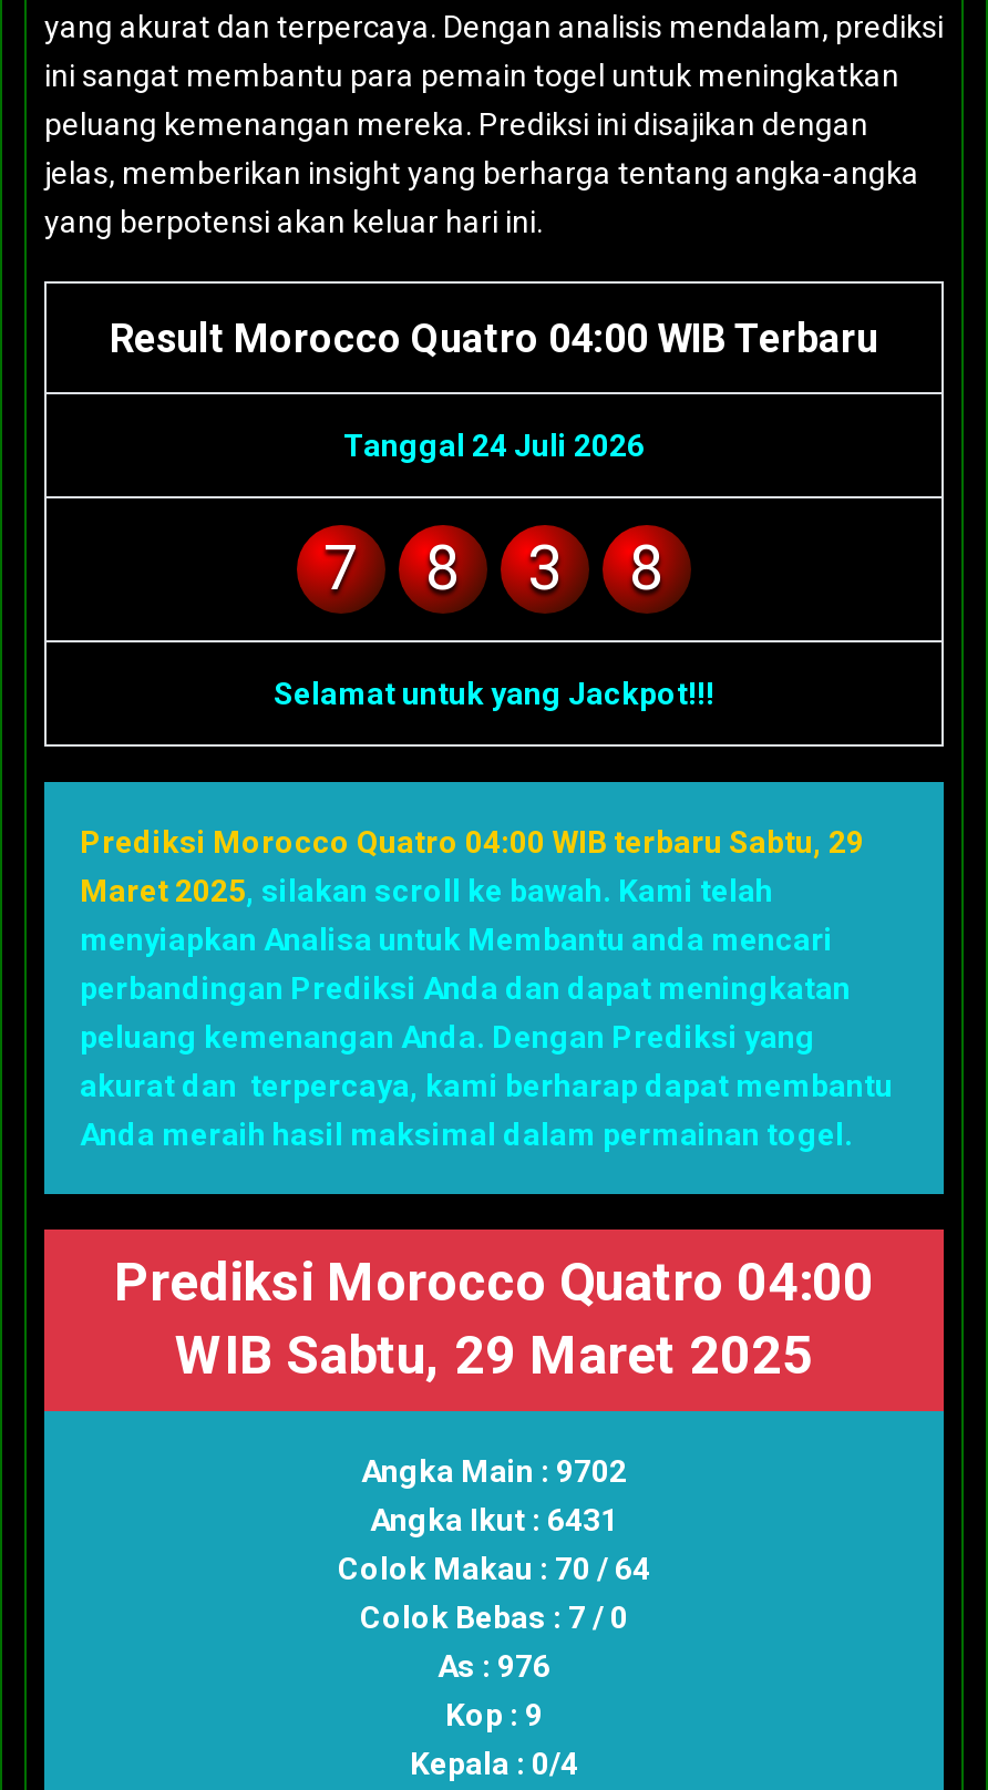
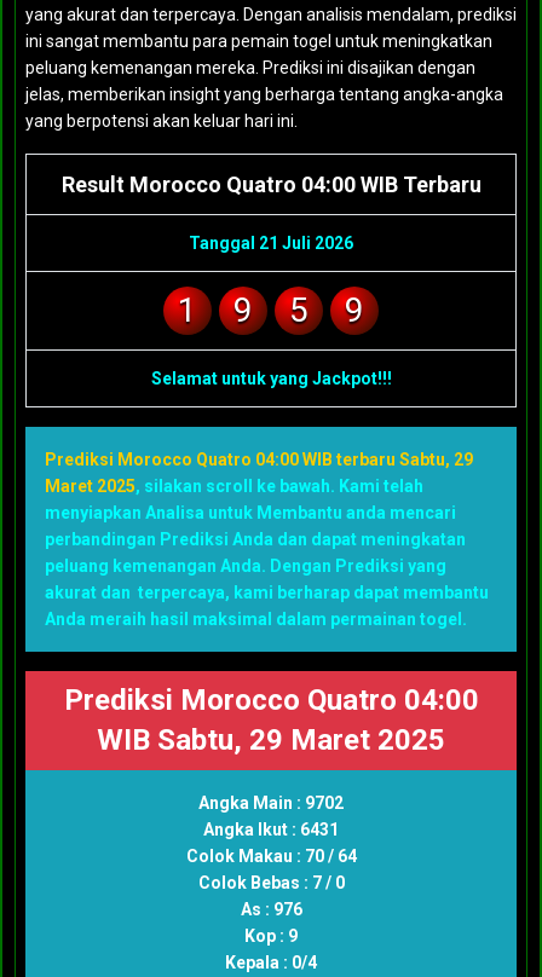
- Tanggal 24 Juli 2026
+ Tanggal 21 Juli 2026

- 7
+ 1

- 8
+ 9

- 3
+ 5

- 8
+ 9
